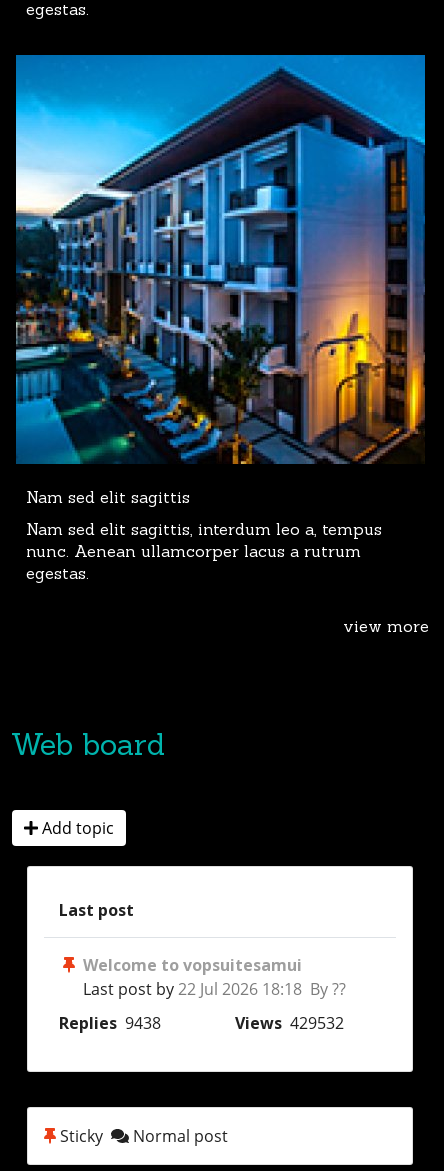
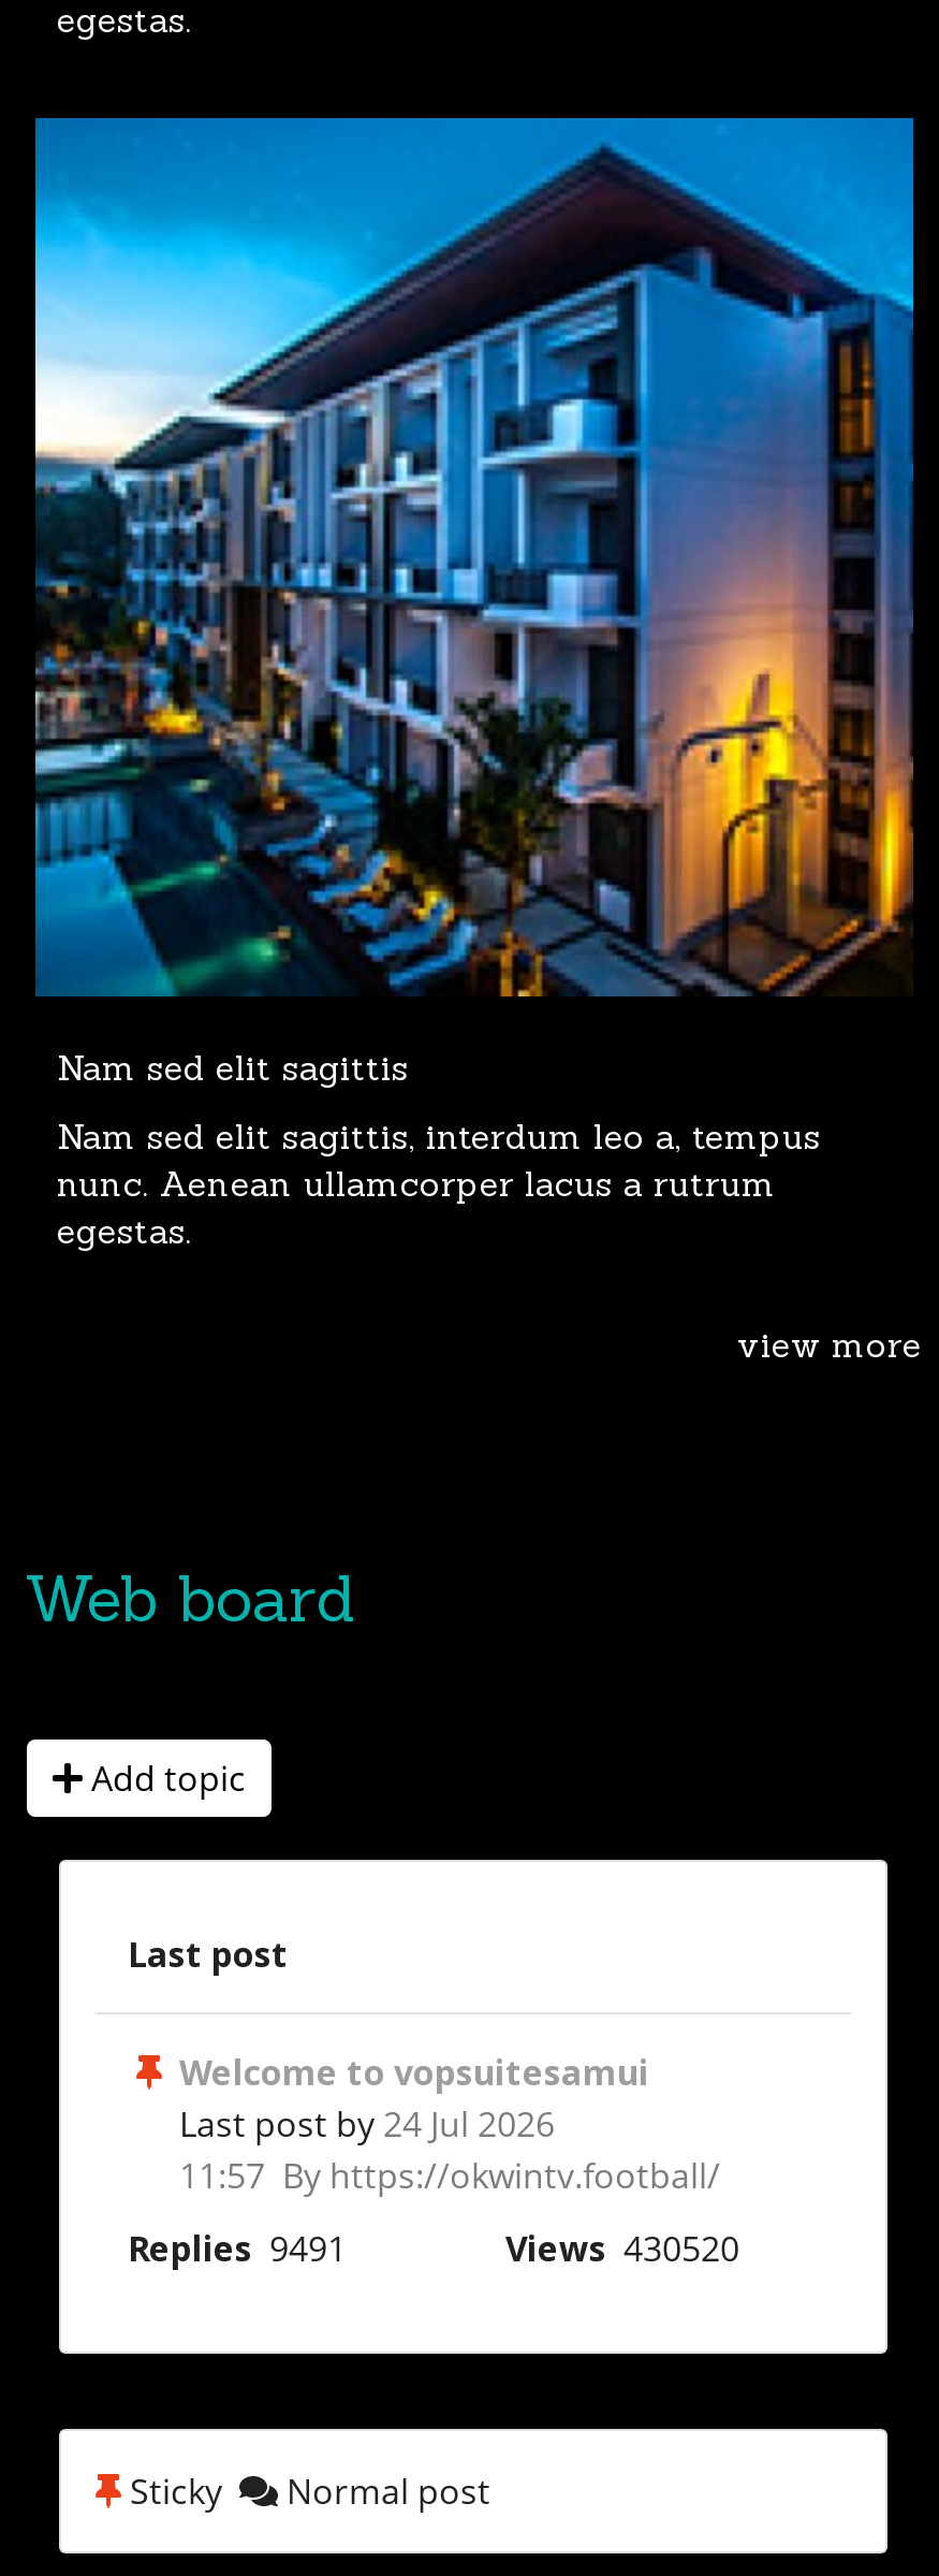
- Last post by 22 Jul 2026 18:18 By ??
+ Last post by 24 Jul 2026
+ 11:57 By https://okwintv.football/

- Replies 9438
- Views 429532
+ Replies 9491
+ Views 430520
